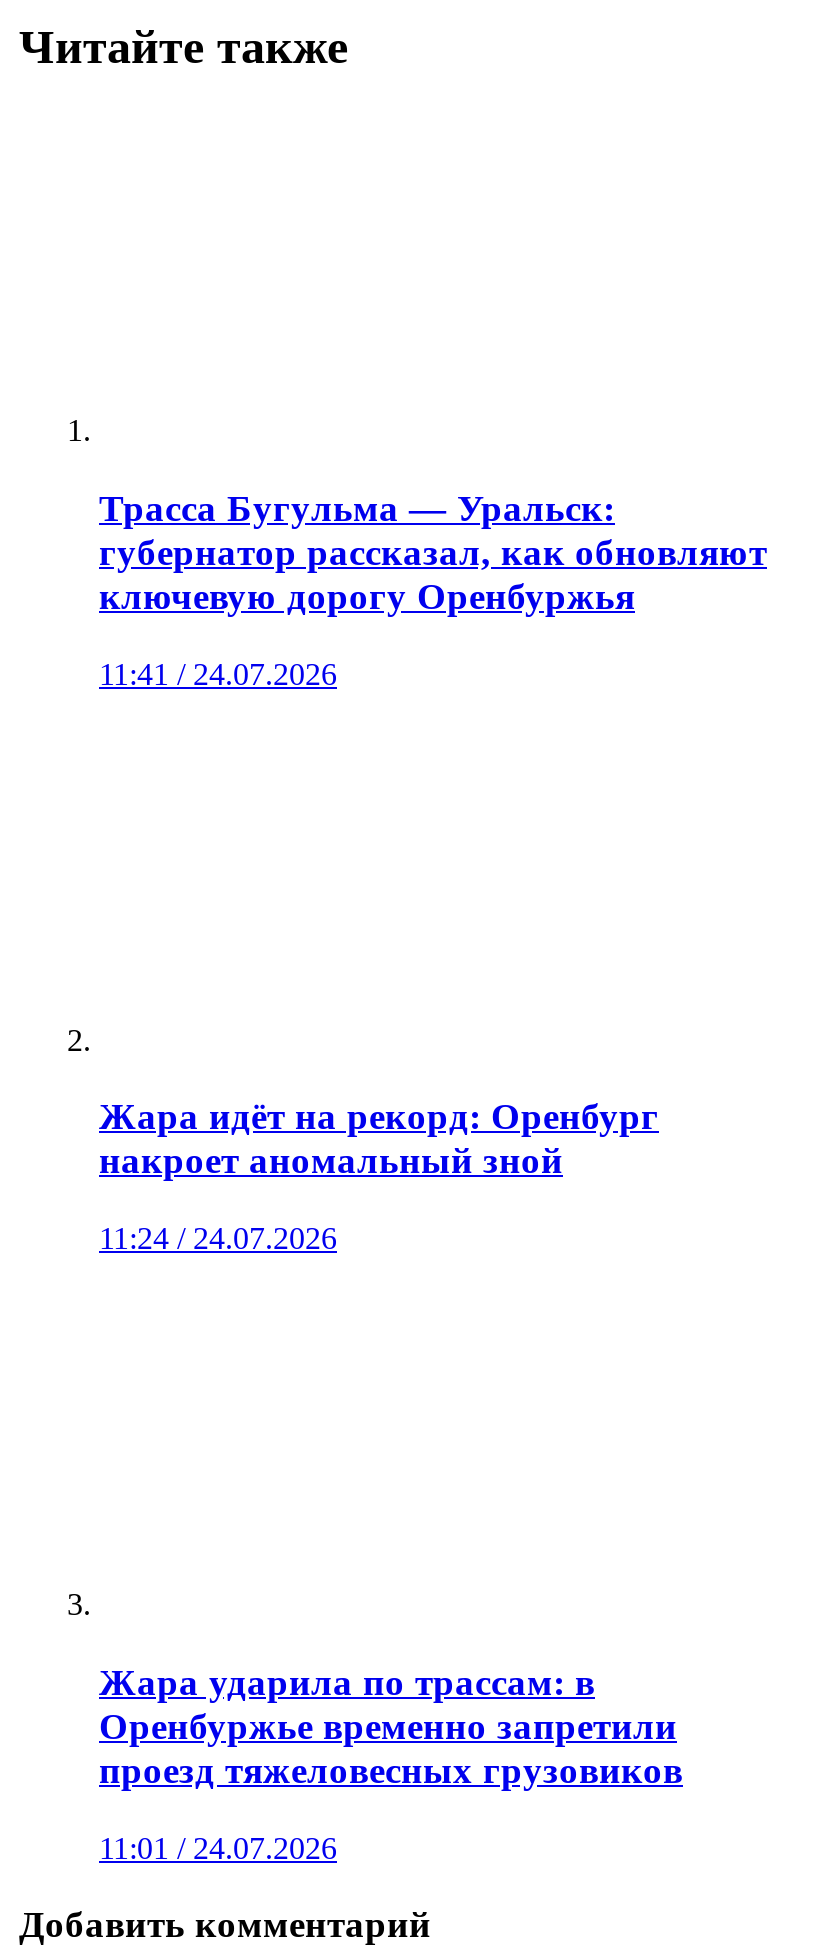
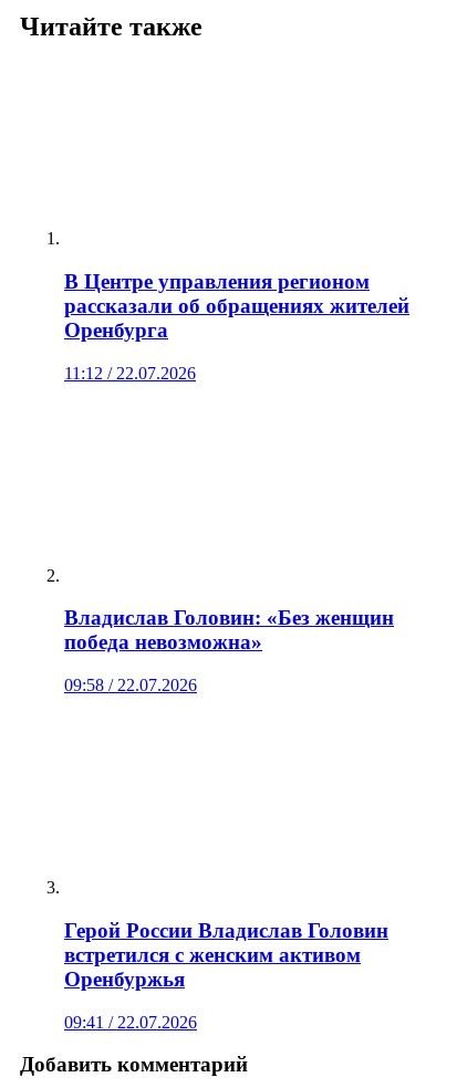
- Трасса Бугульма — Уральск:
- губернатор рассказал, как обновляют
- ключевую дорогу Оренбуржья
+ В Центре управления регионом
+ рассказали об обращениях жителей
+ Оренбурга

- 11:41 / 24.07.2026
+ 11:12 / 22.07.2026

- Жара идёт на рекорд: Оренбург
- накроет аномальный зной
+ Владислав Головин: «Без женщин
+ победа невозможна»

- 11:24 / 24.07.2026
+ 09:58 / 22.07.2026

- Жара ударила по трассам: в
- Оренбуржье временно запретили
- проезд тяжеловесных грузовиков
+ Герой России Владислав Головин
+ встретился с женским активом
+ Оренбуржья

- 11:01 / 24.07.2026
+ 09:41 / 22.07.2026
